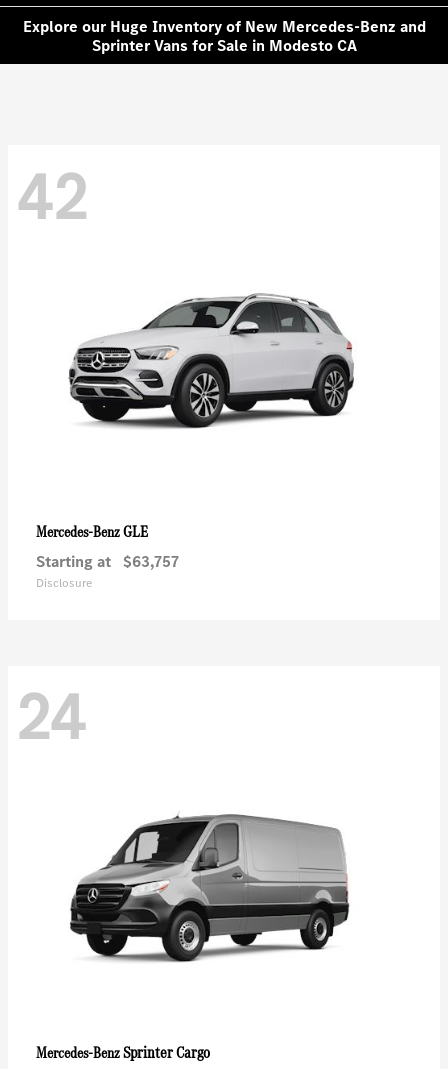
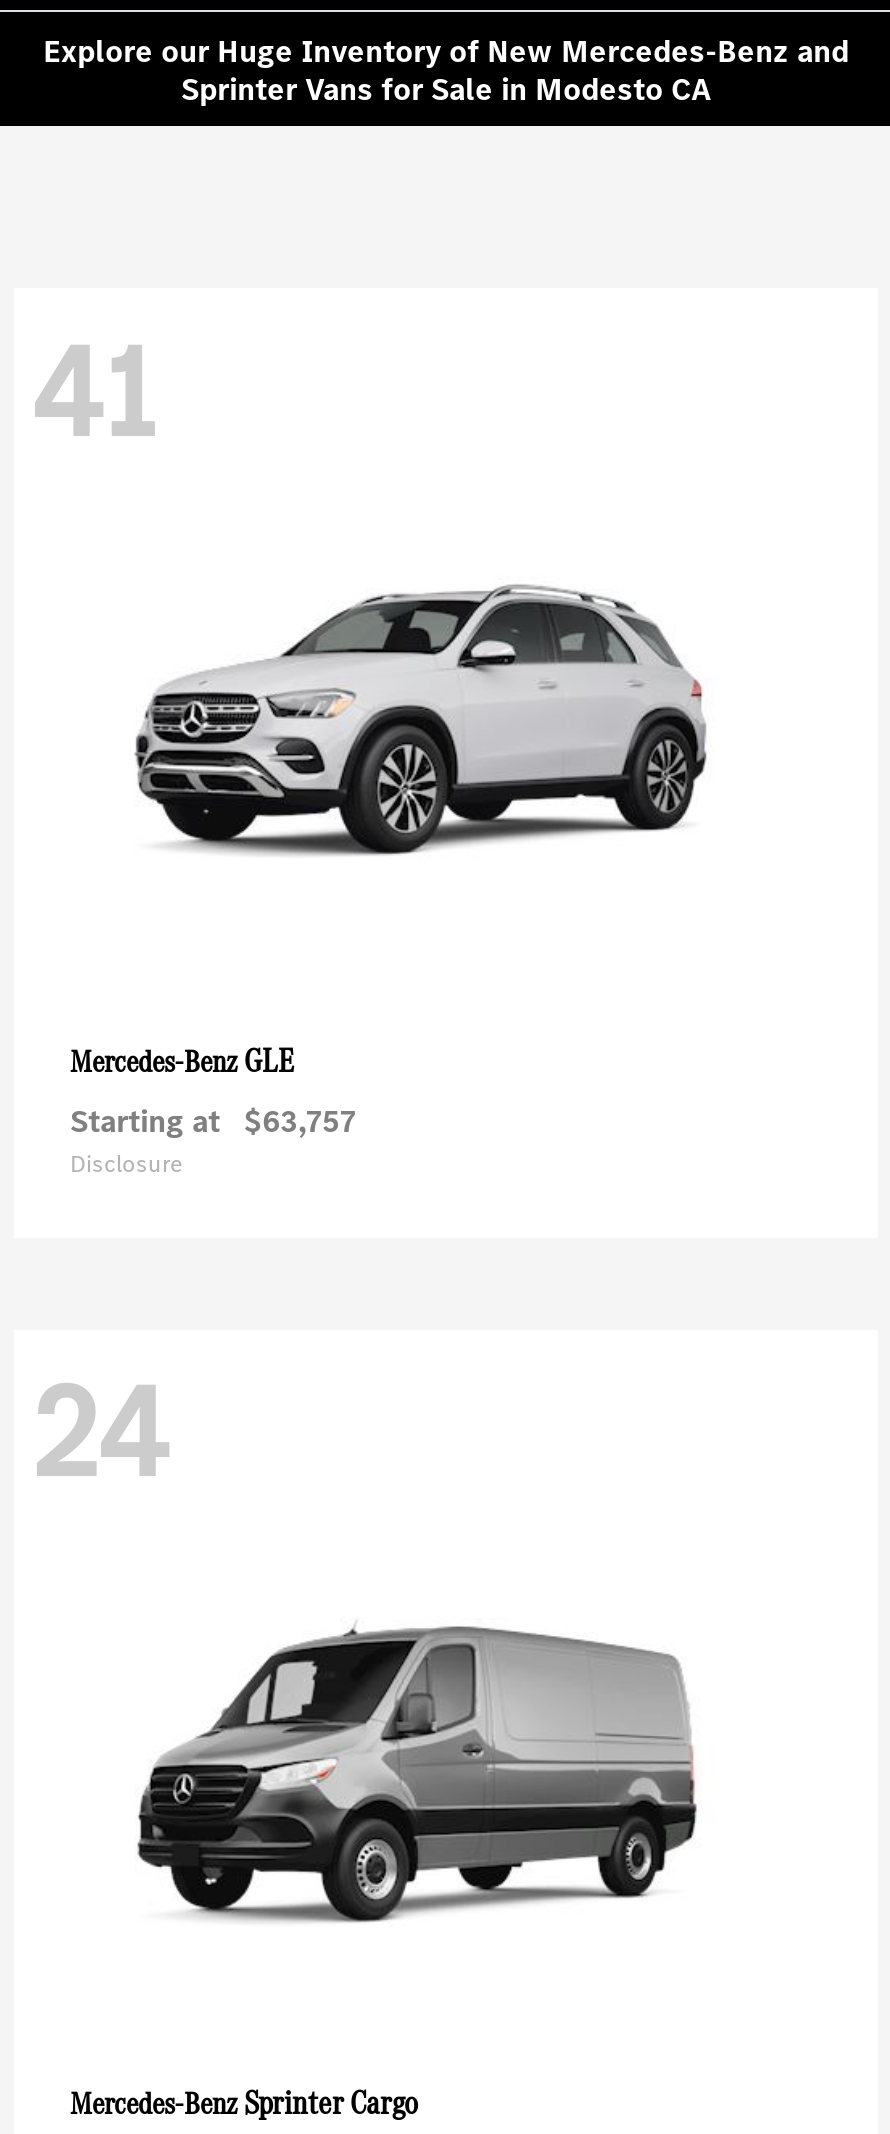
- 42
+ 41
